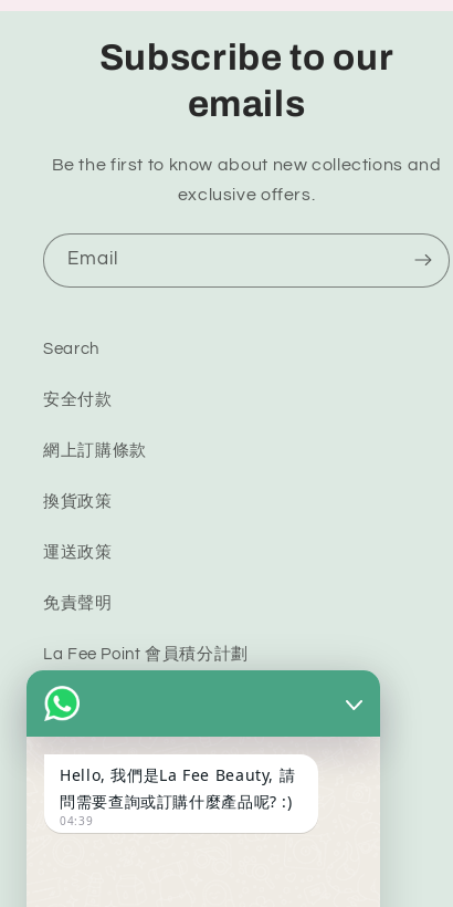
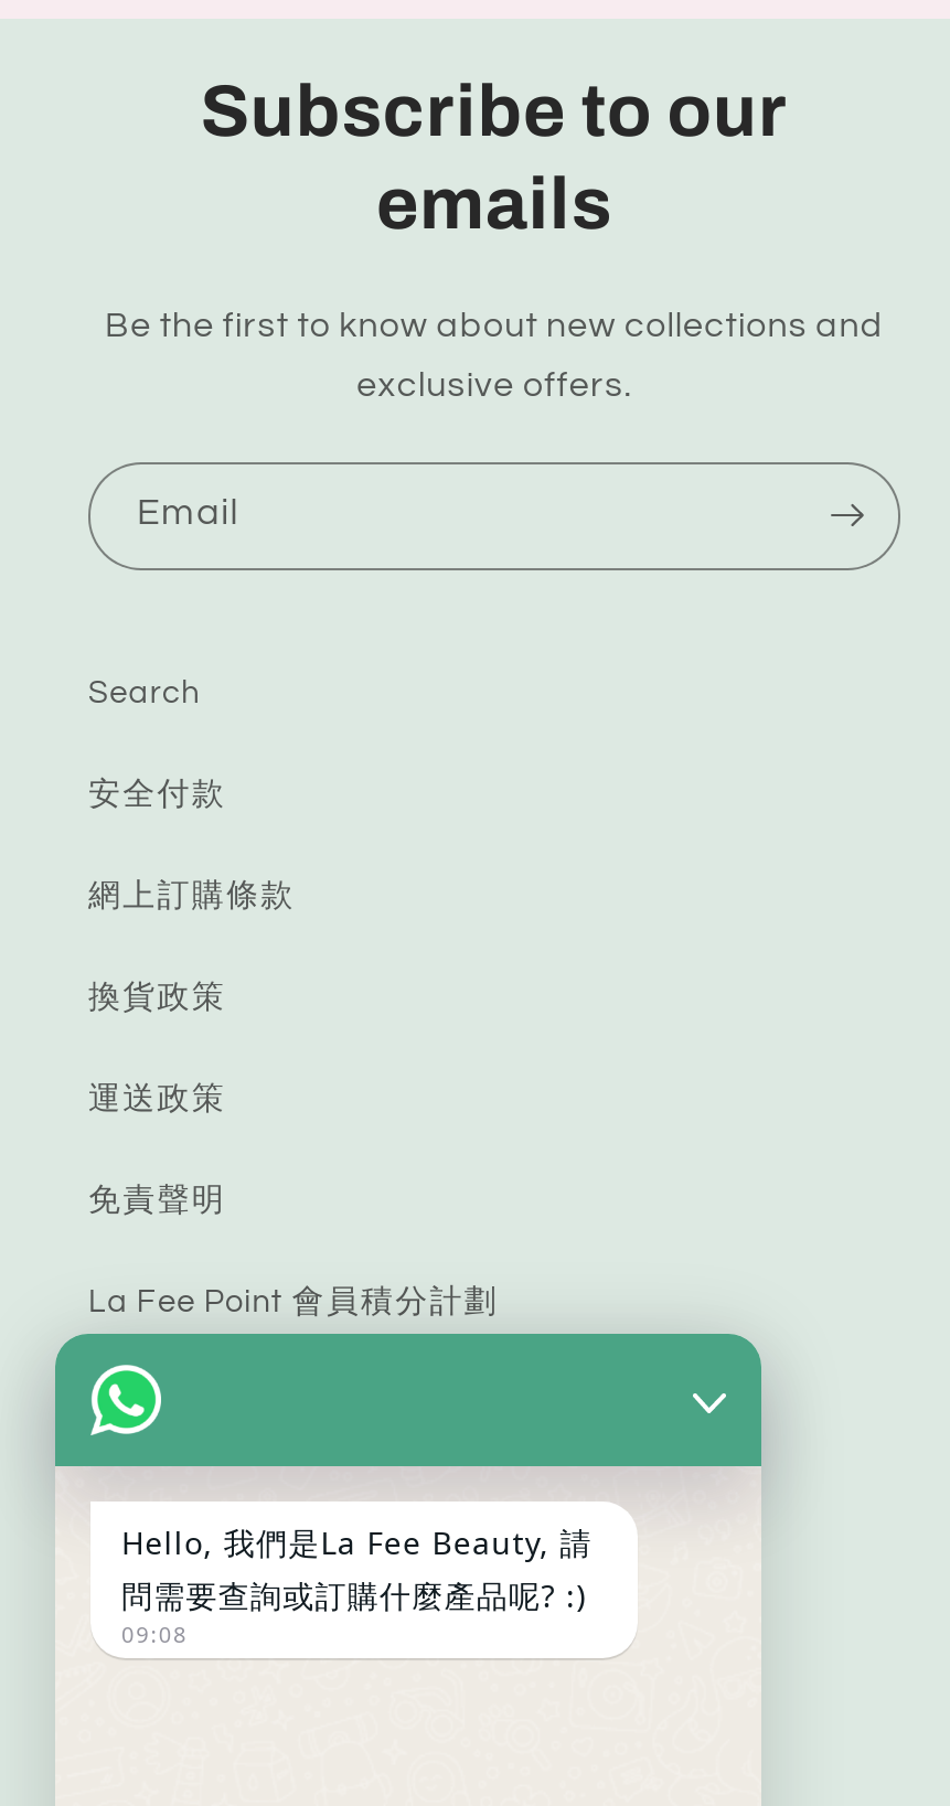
- 04:39
+ 09:08
